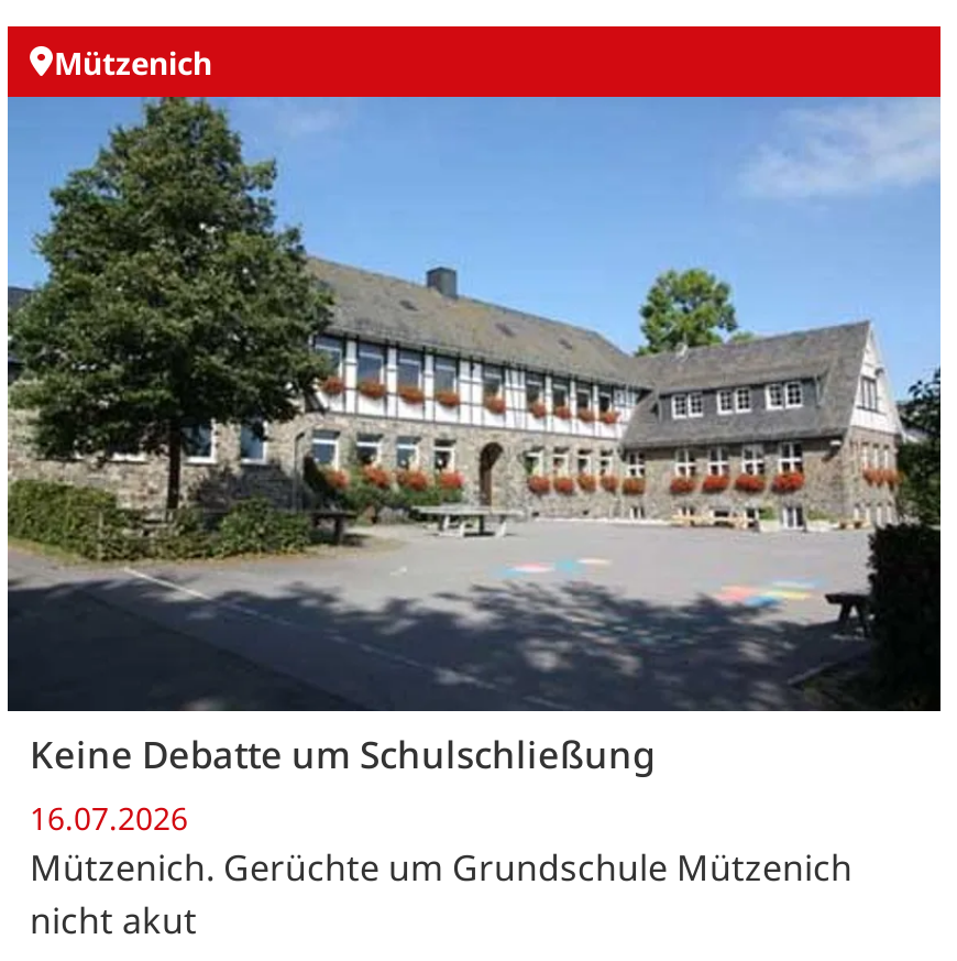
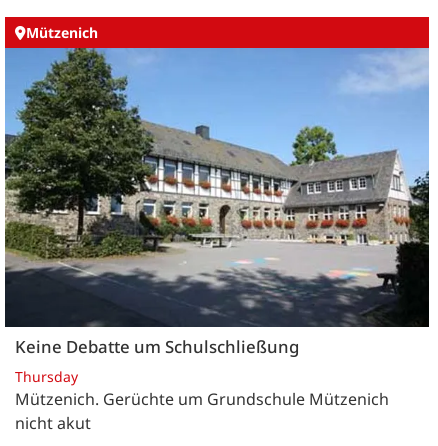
- 16.07.2026
+ Thursday
